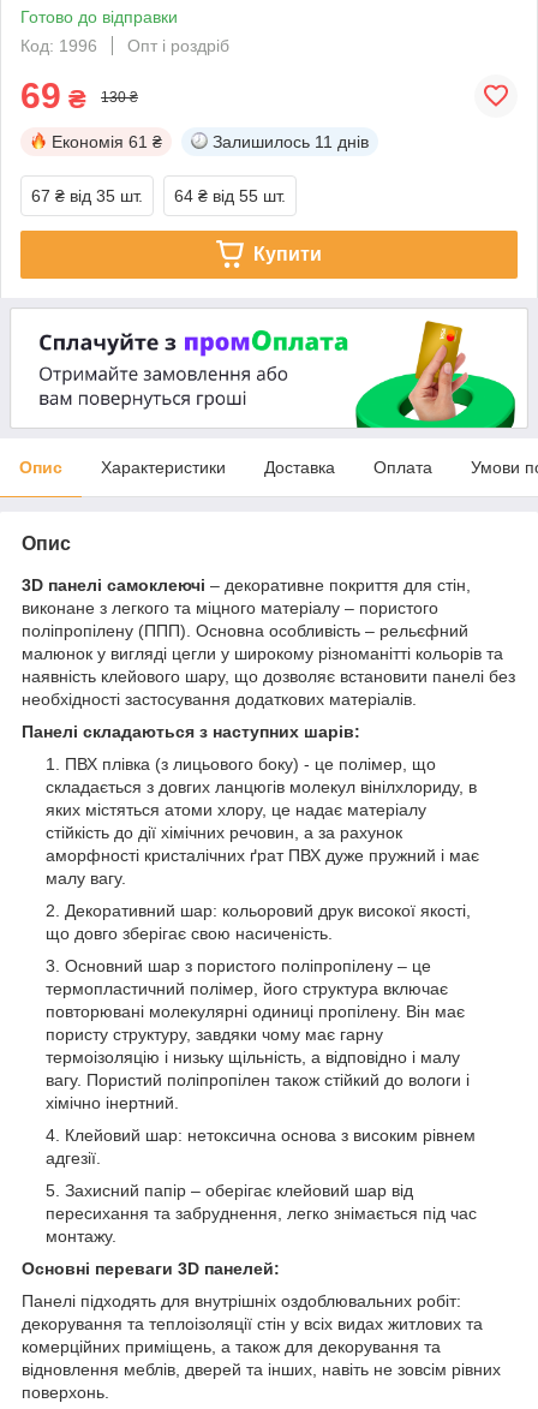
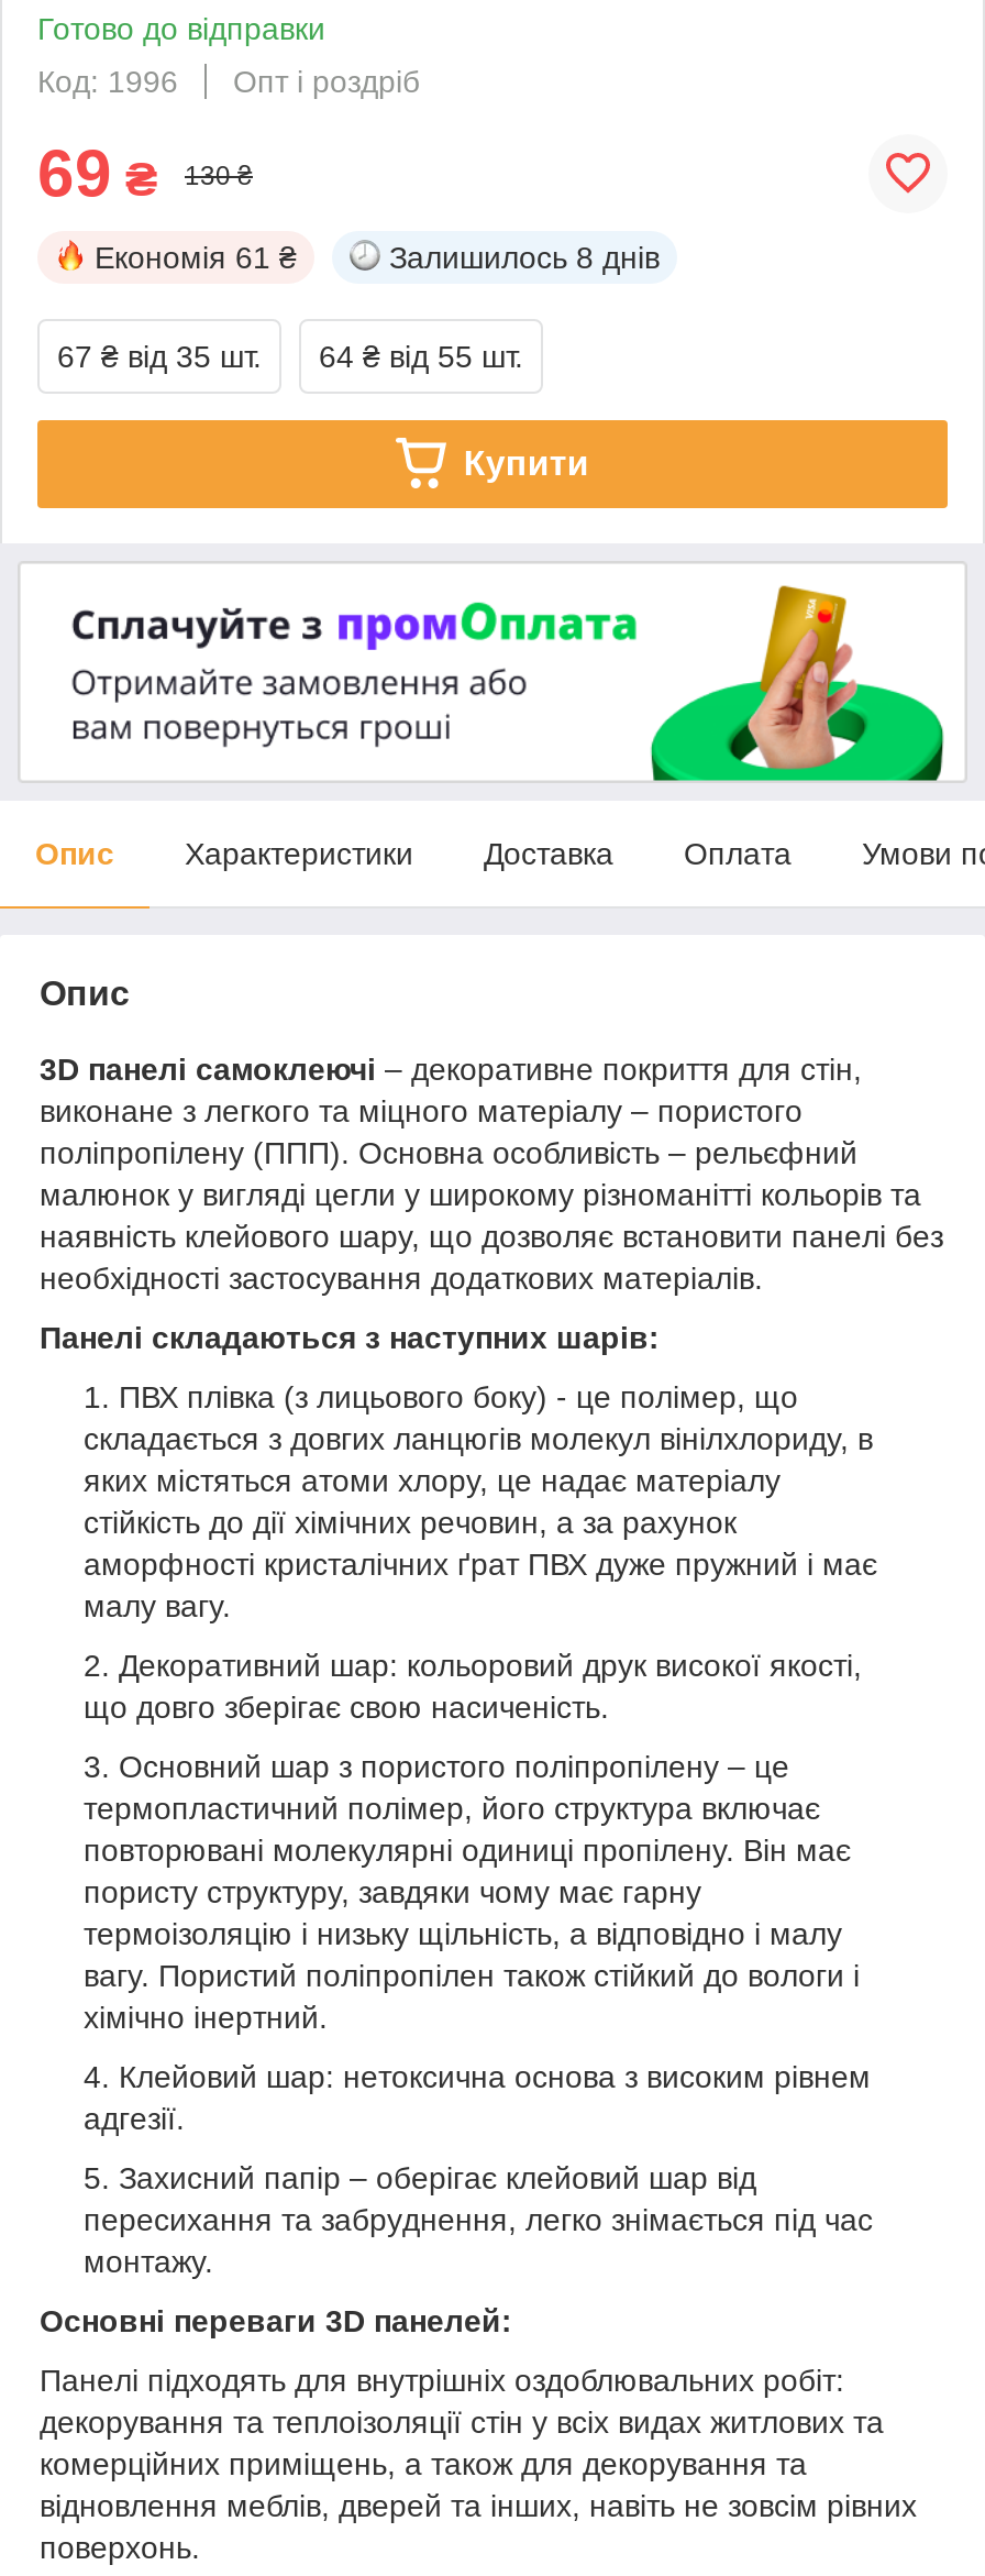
- Залишилось 11 днів
+ Залишилось 8 днів
